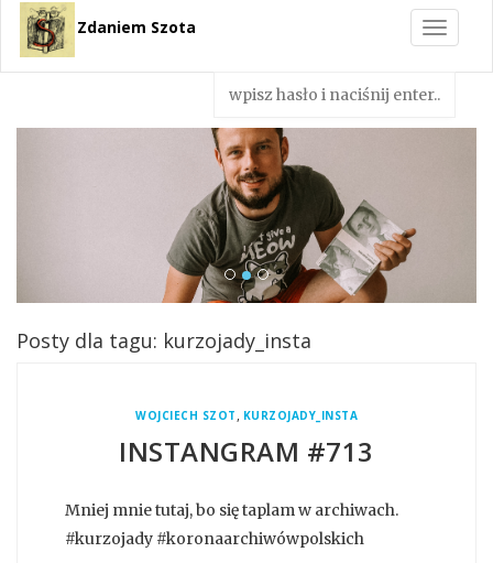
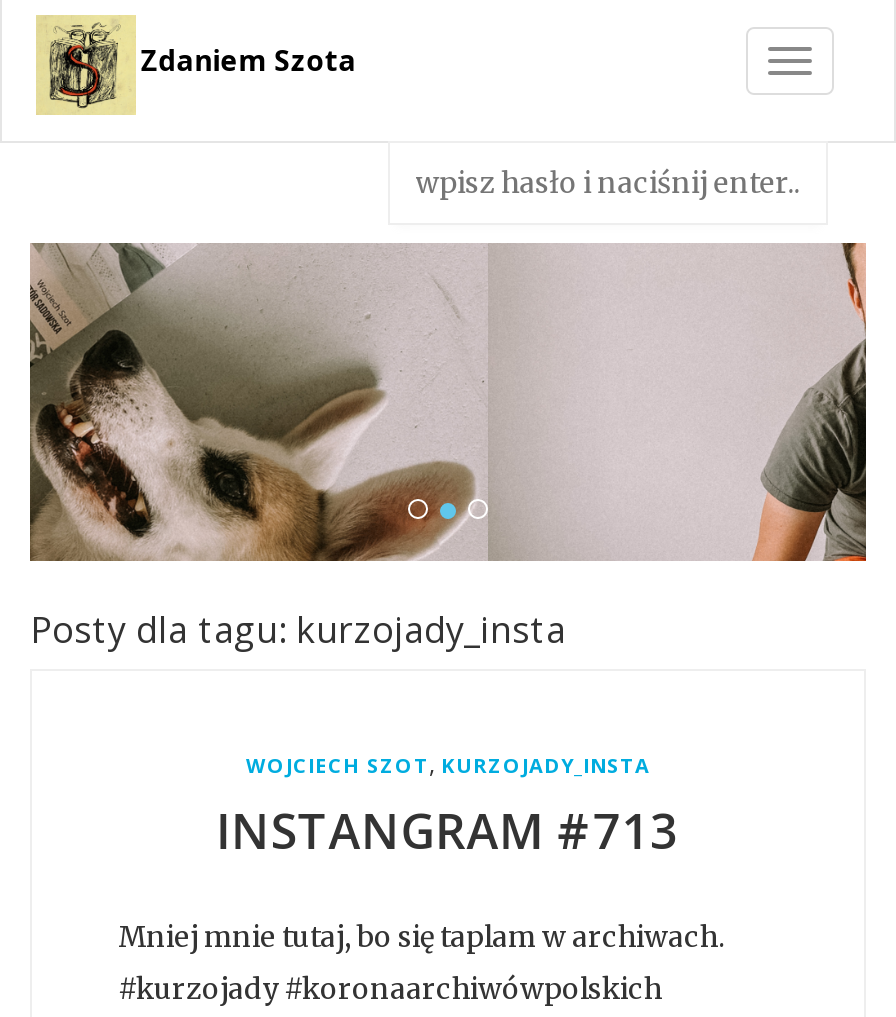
- [image]
+ [image]
